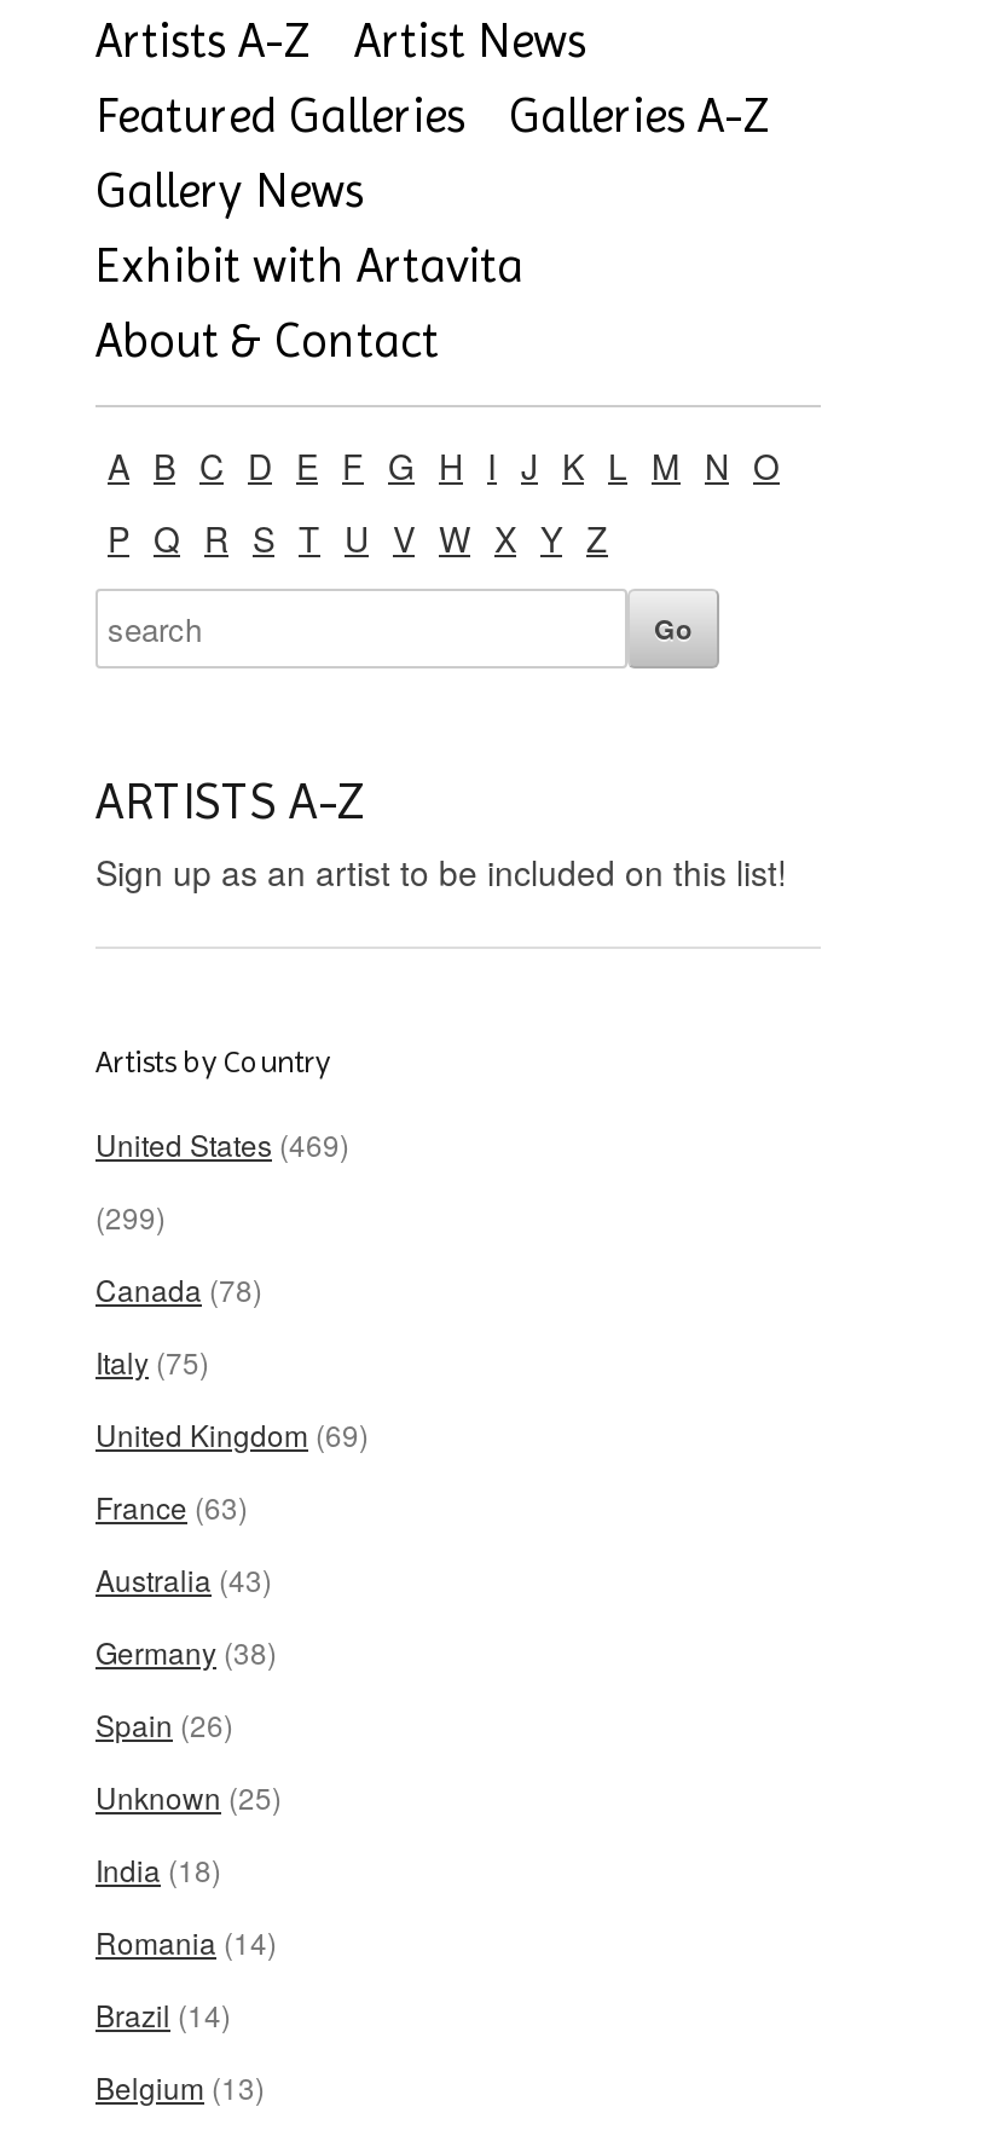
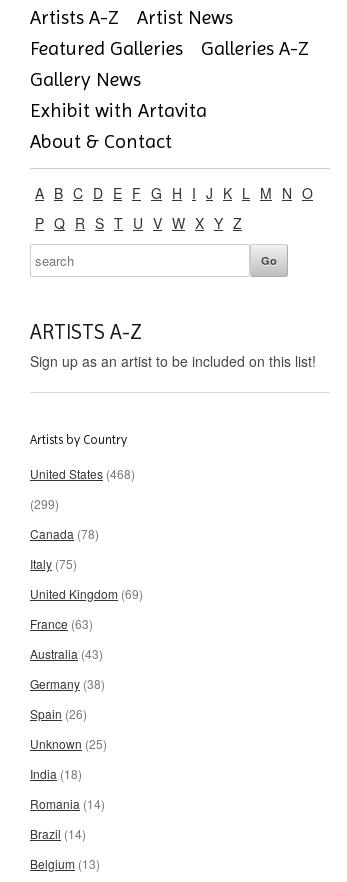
- United States (469)
+ United States (468)
